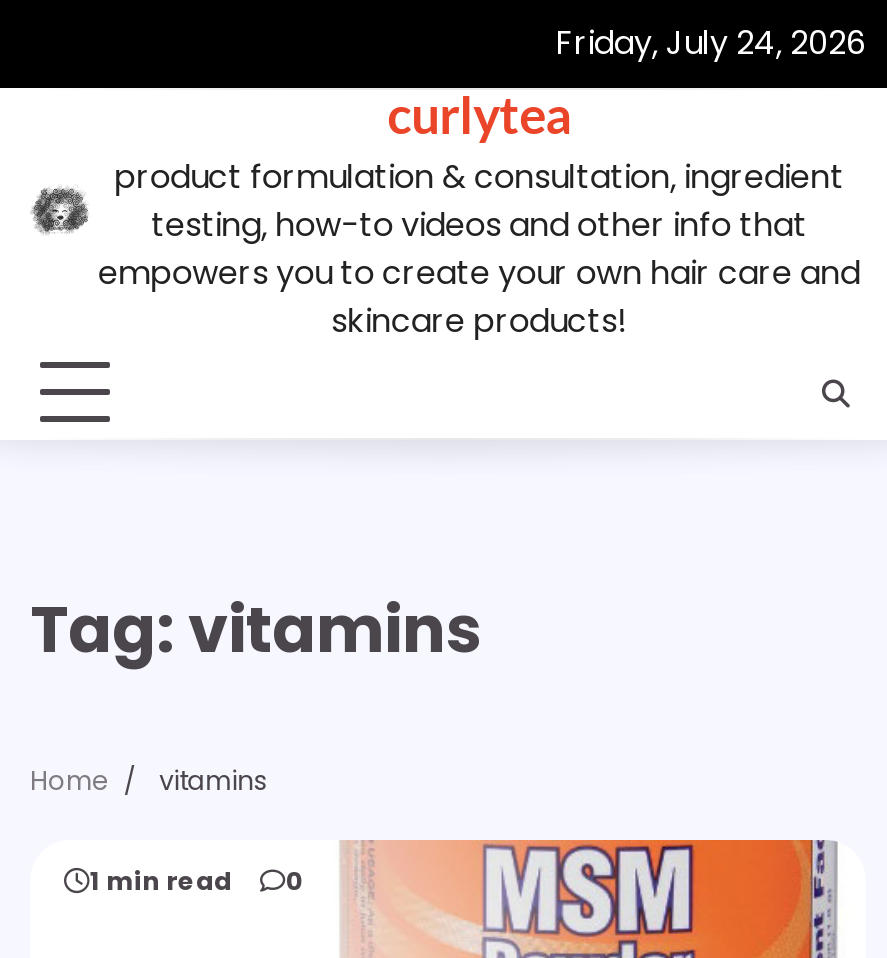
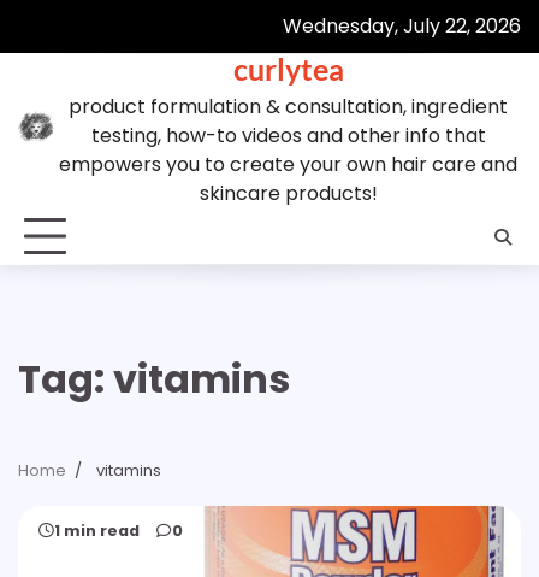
- Friday, July 24, 2026
+ Wednesday, July 22, 2026
